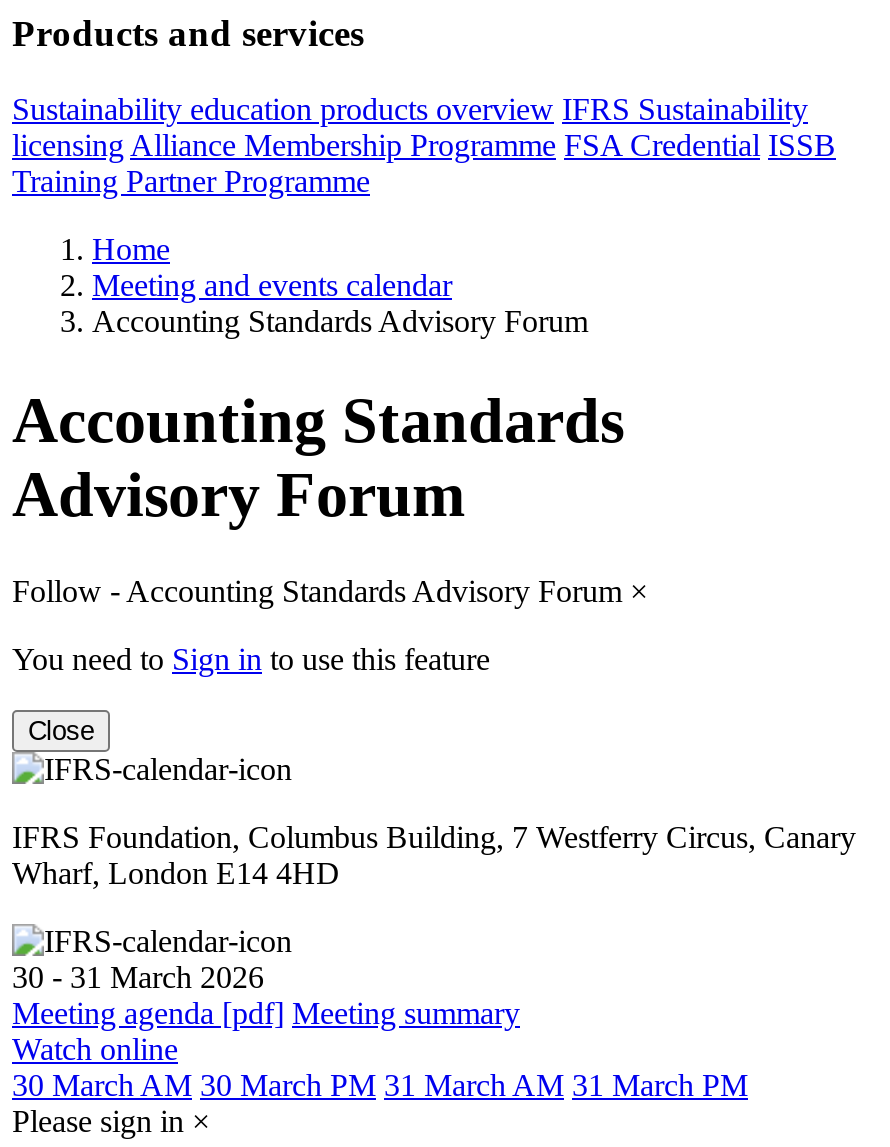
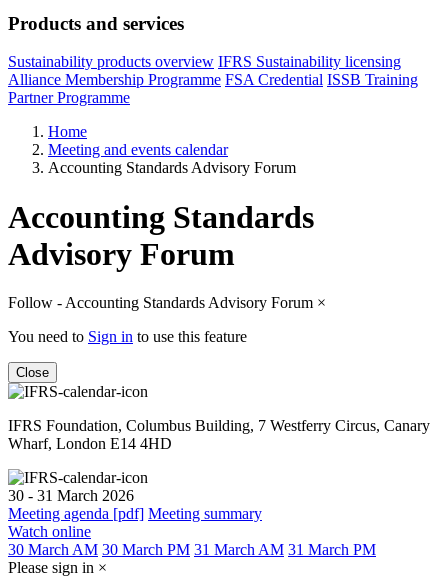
- Sustainability education products overview IFRS Sustainability
- licensing Alliance Membership Programme FSA Credential ISSB
- Training Partner Programme
+ Sustainability products overview IFRS Sustainability licensing
+ Alliance Membership Programme FSA Credential ISSB Training
+ Partner Programme
